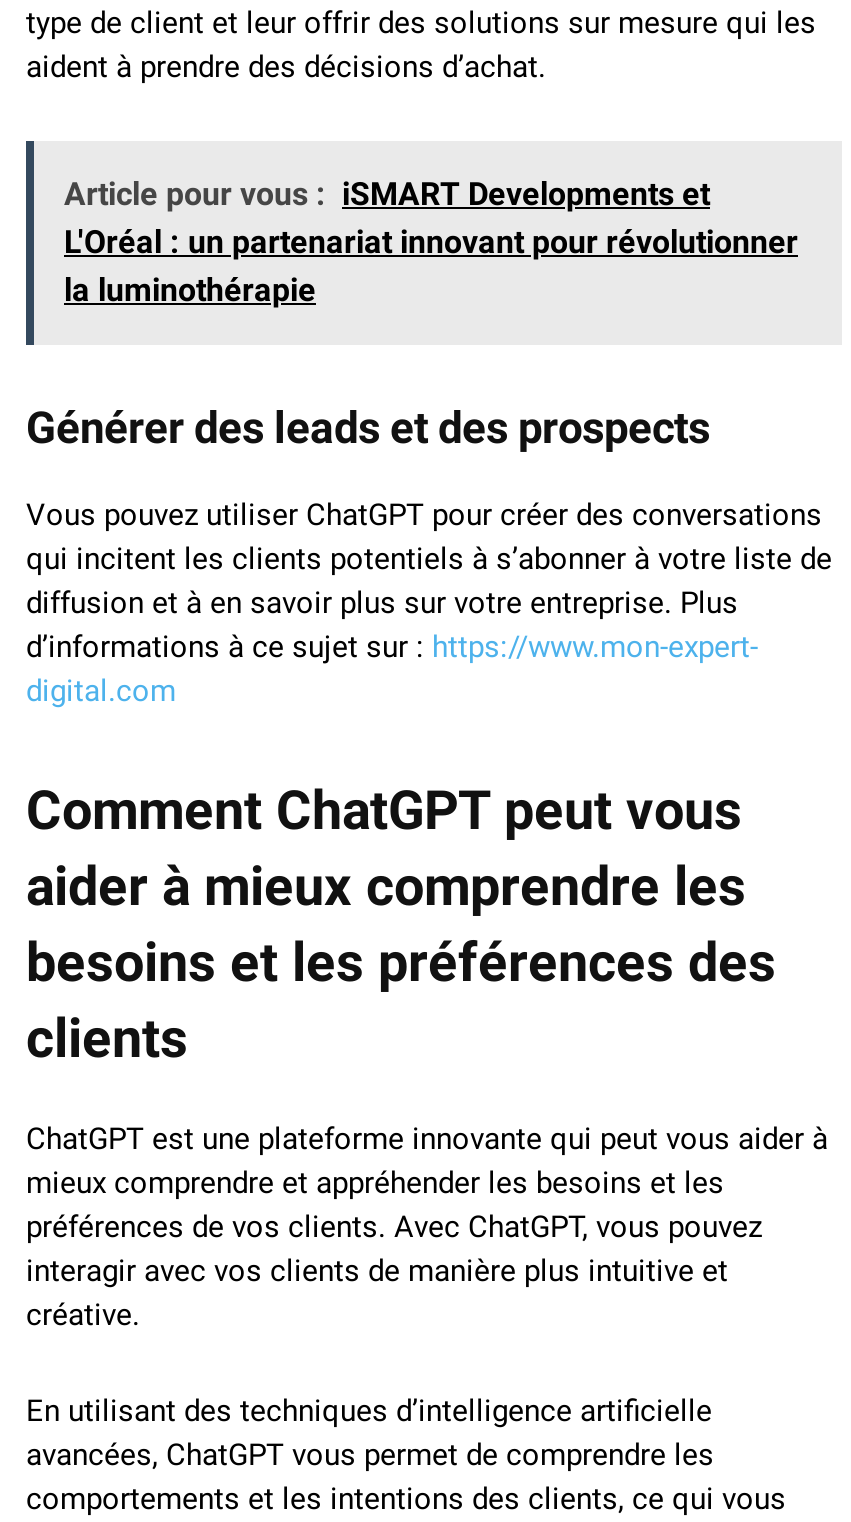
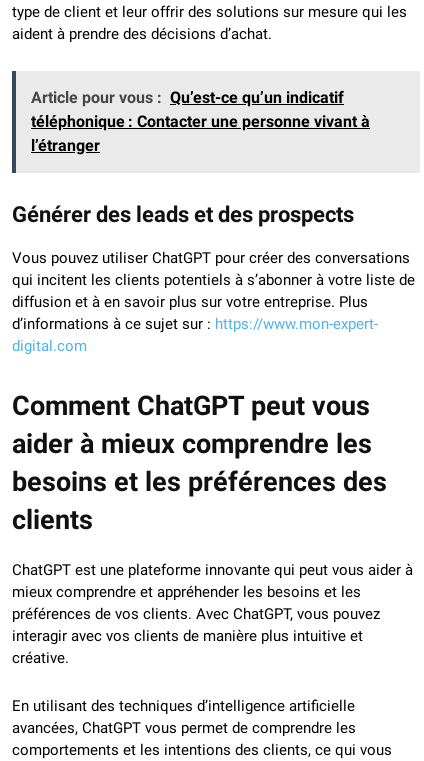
- Article pour vous : iSMART Developments et
- L'Oréal : un partenariat innovant pour révolutionner
- la luminothérapie
+ Article pour vous : Qu’est-ce qu’un indicatif
+ téléphonique : Contacter une personne vivant à
+ l’étranger
